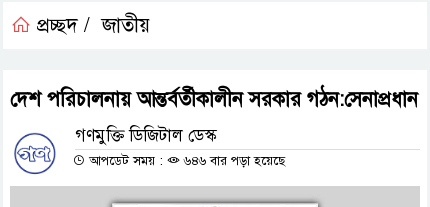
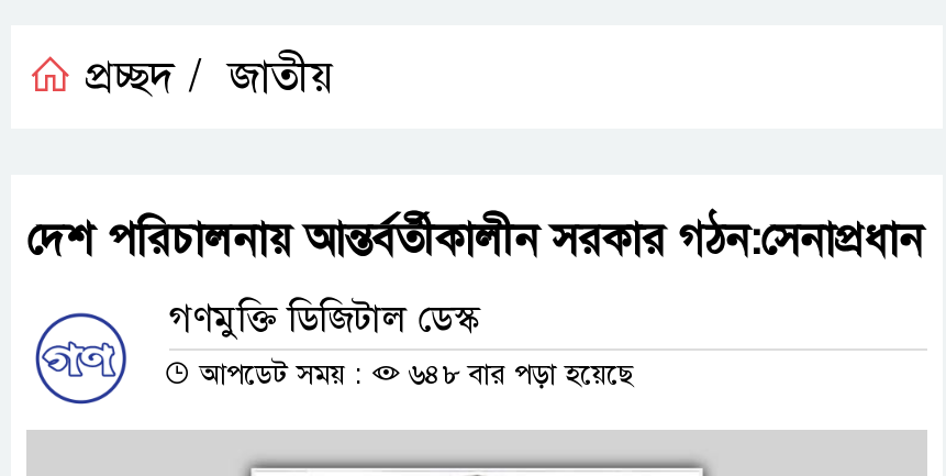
- আপডেট সময় : ৬৪৬ বার পড়া হয়েছে
+ আপডেট সময় : ৬৪৮ বার পড়া হয়েছে
